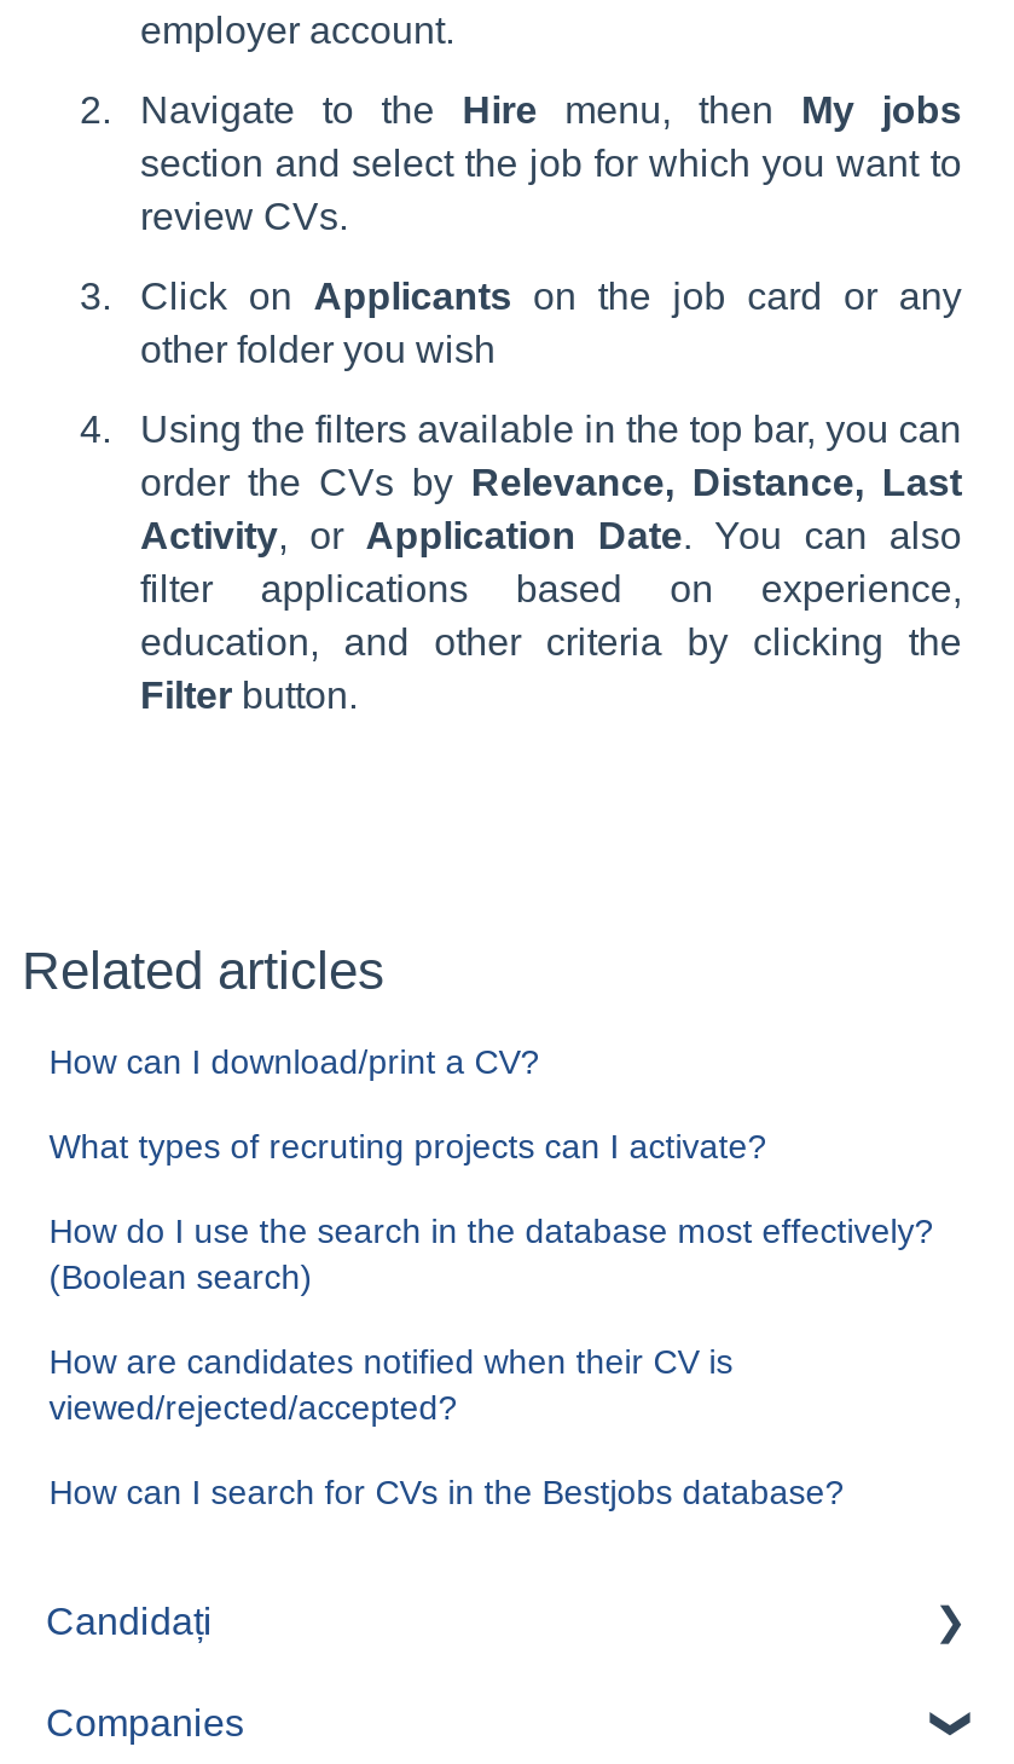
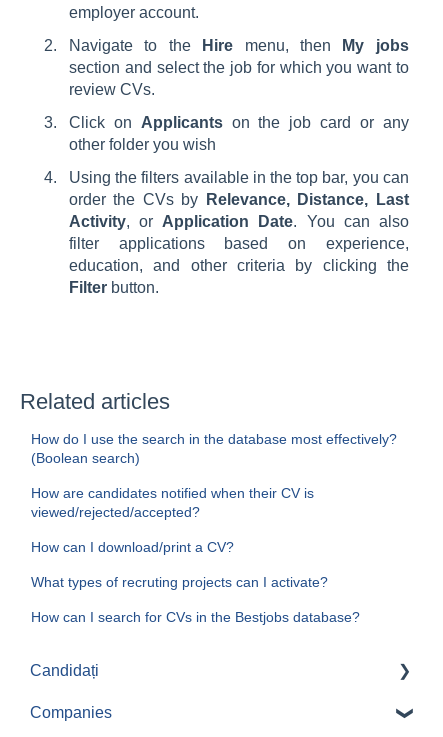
moved down: How can I download/print a CV? | What types of recruting projects can I activate?

moved up: How do I use the search in the database most effectively? | (Boolean search) | How are candidates notified when their CV is | viewed/rejected/accepted?
